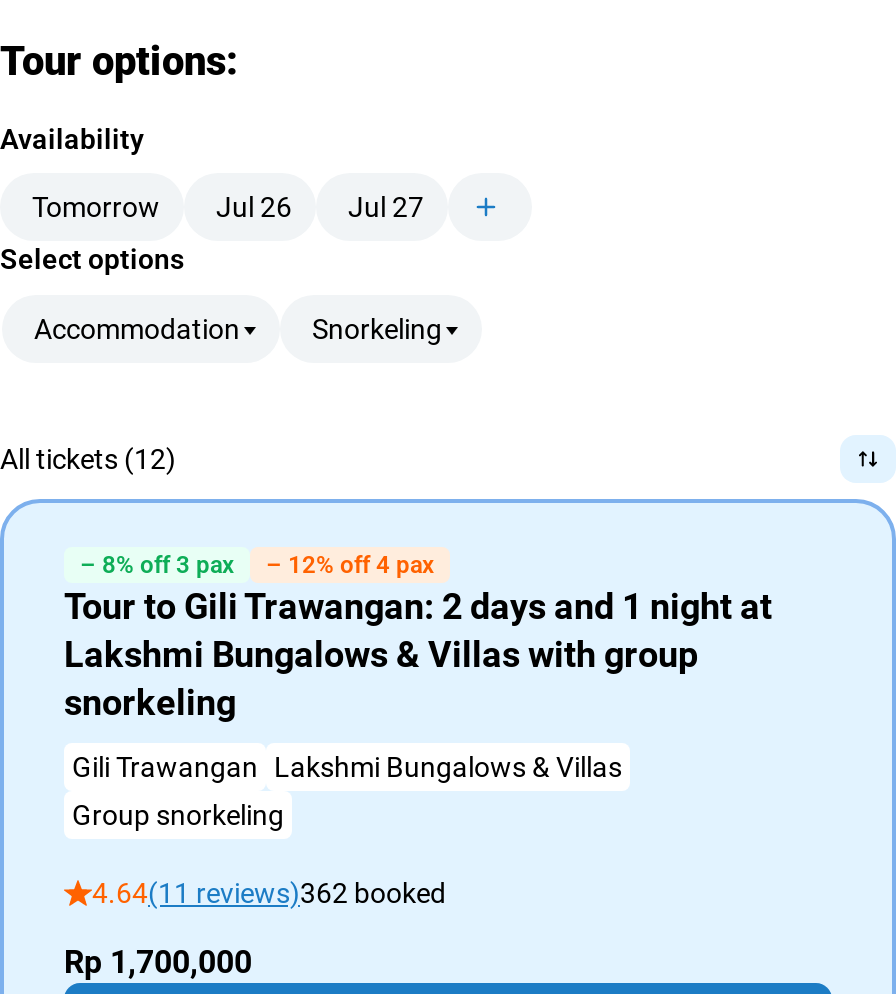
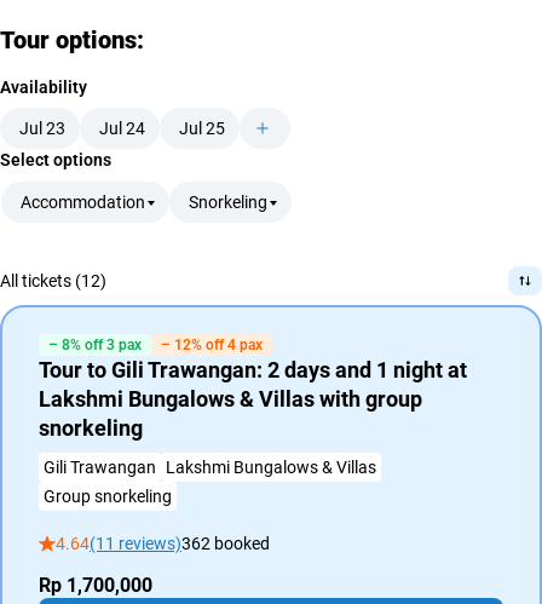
- Tomorrow
- Jul 26
- Jul 27
+ Jul 23
+ Jul 24
+ Jul 25
